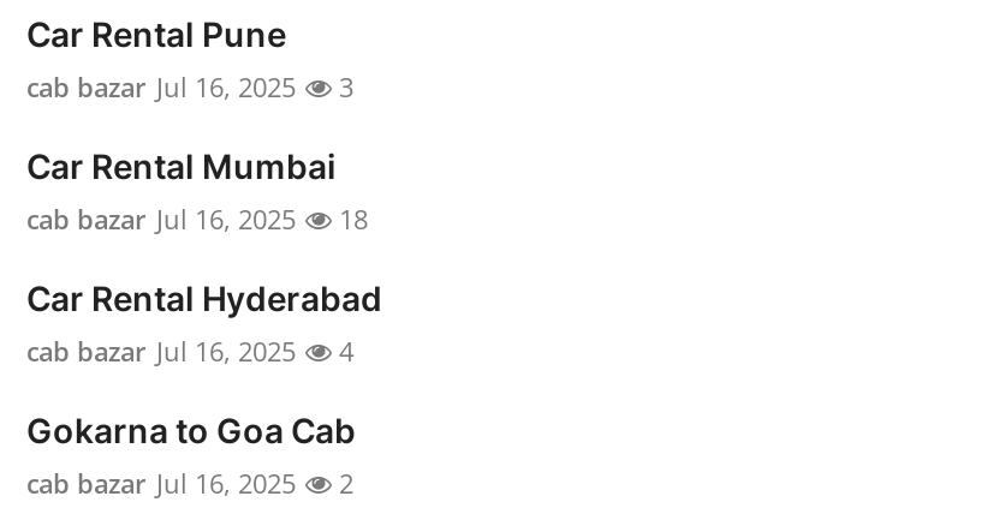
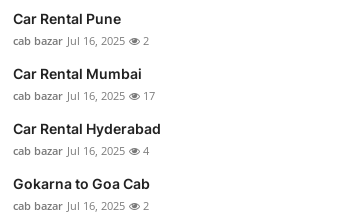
- cab bazar Jul 16, 2025 3
+ cab bazar Jul 16, 2025 2

- cab bazar Jul 16, 2025 18
+ cab bazar Jul 16, 2025 17
